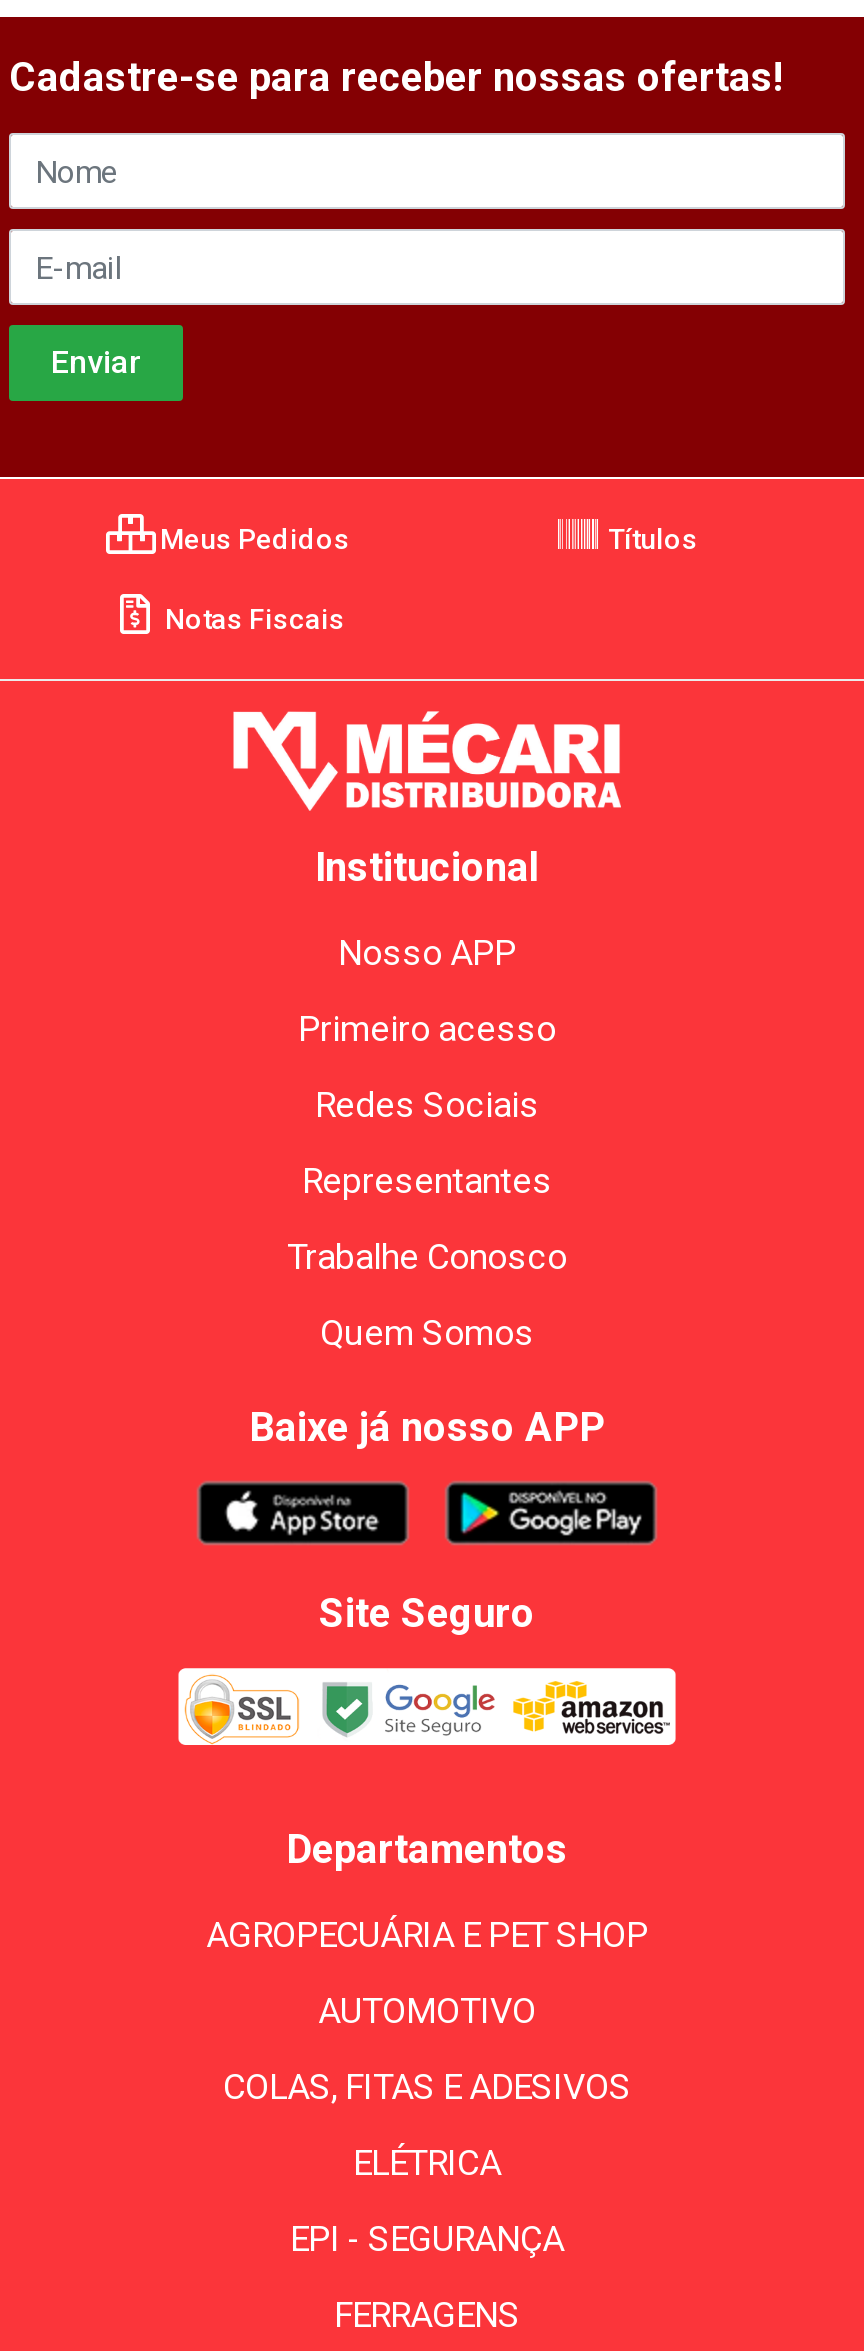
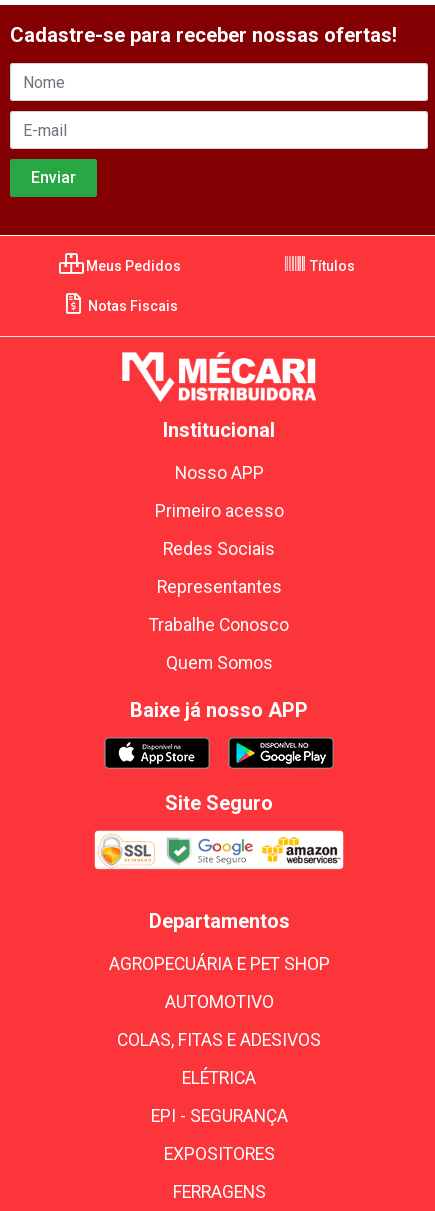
+ EXPOSITORES
